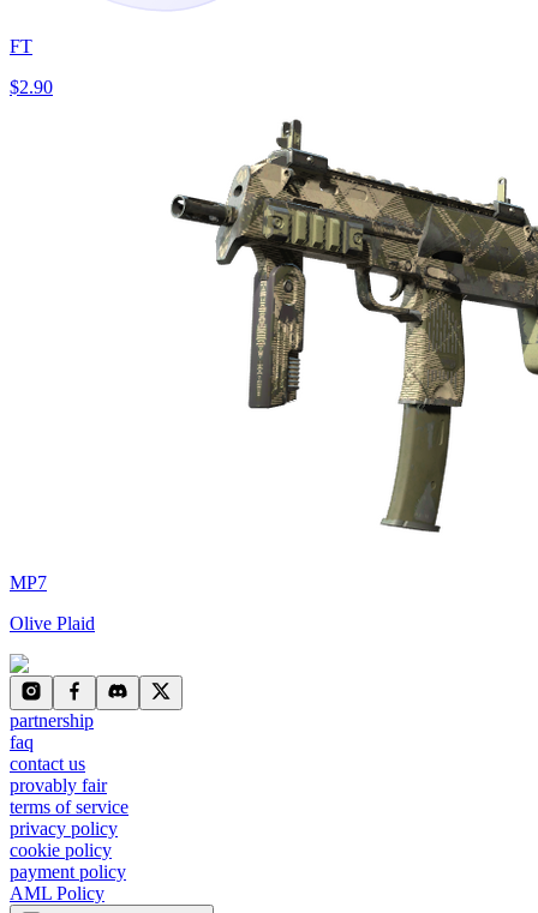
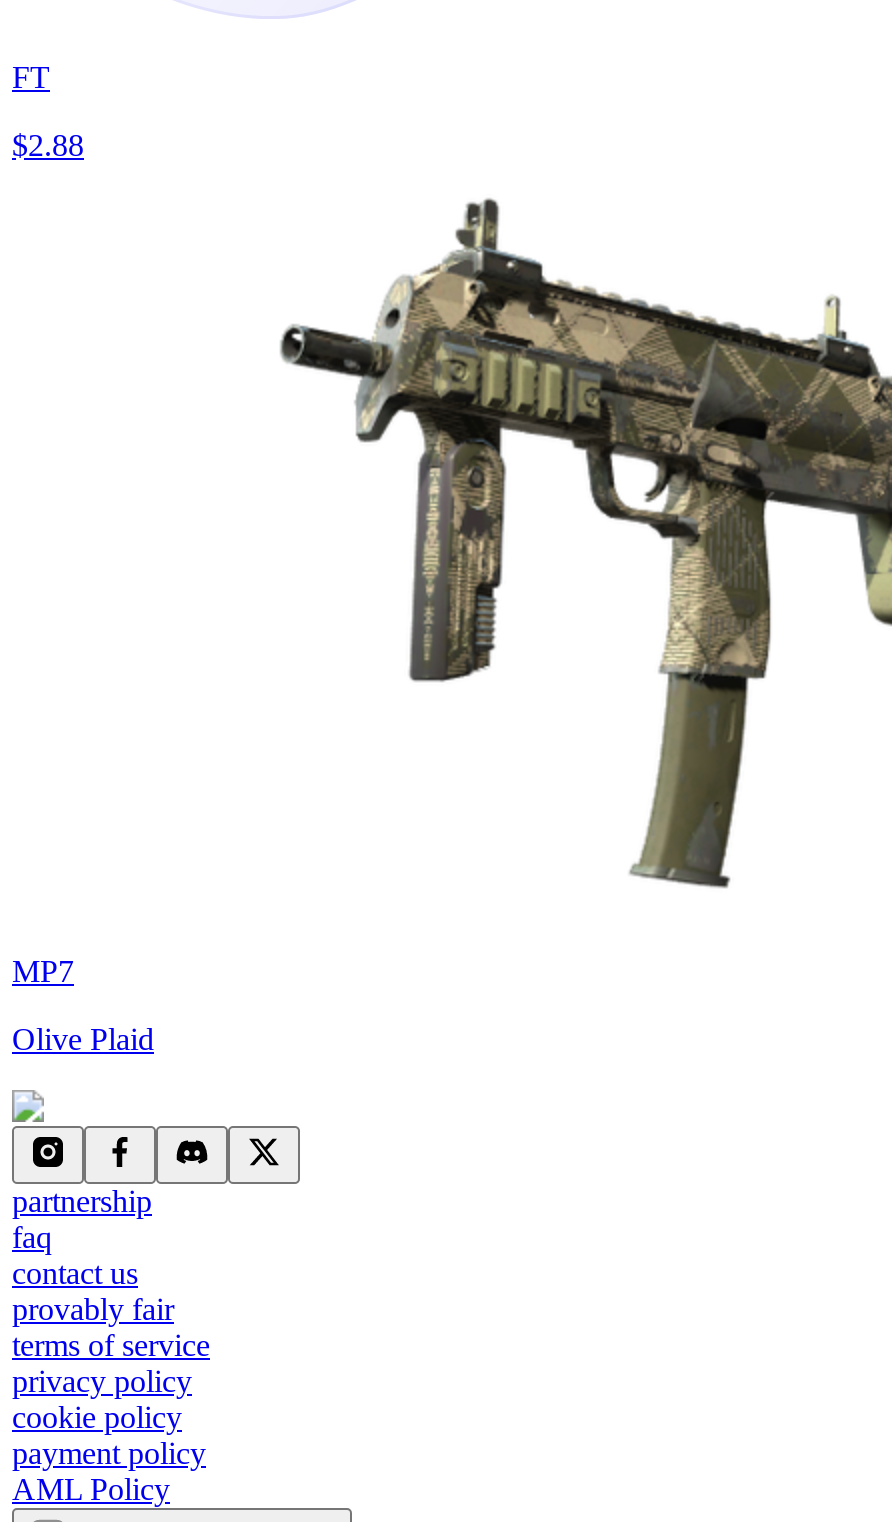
- $2.90
+ $2.88
